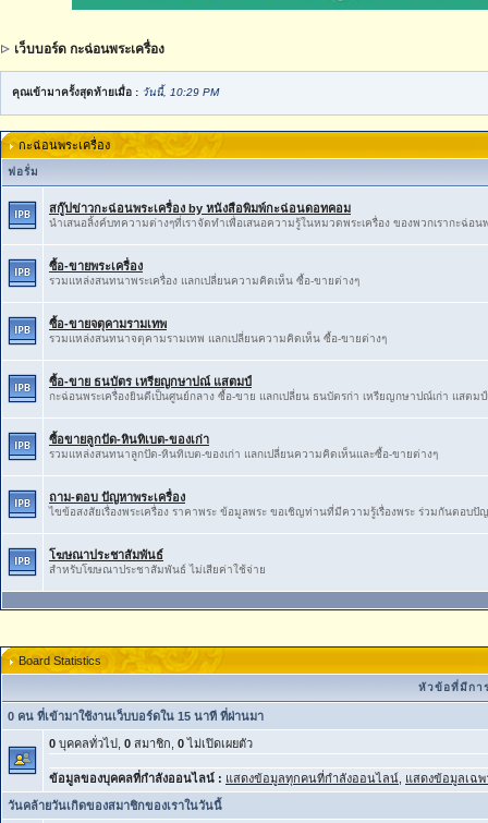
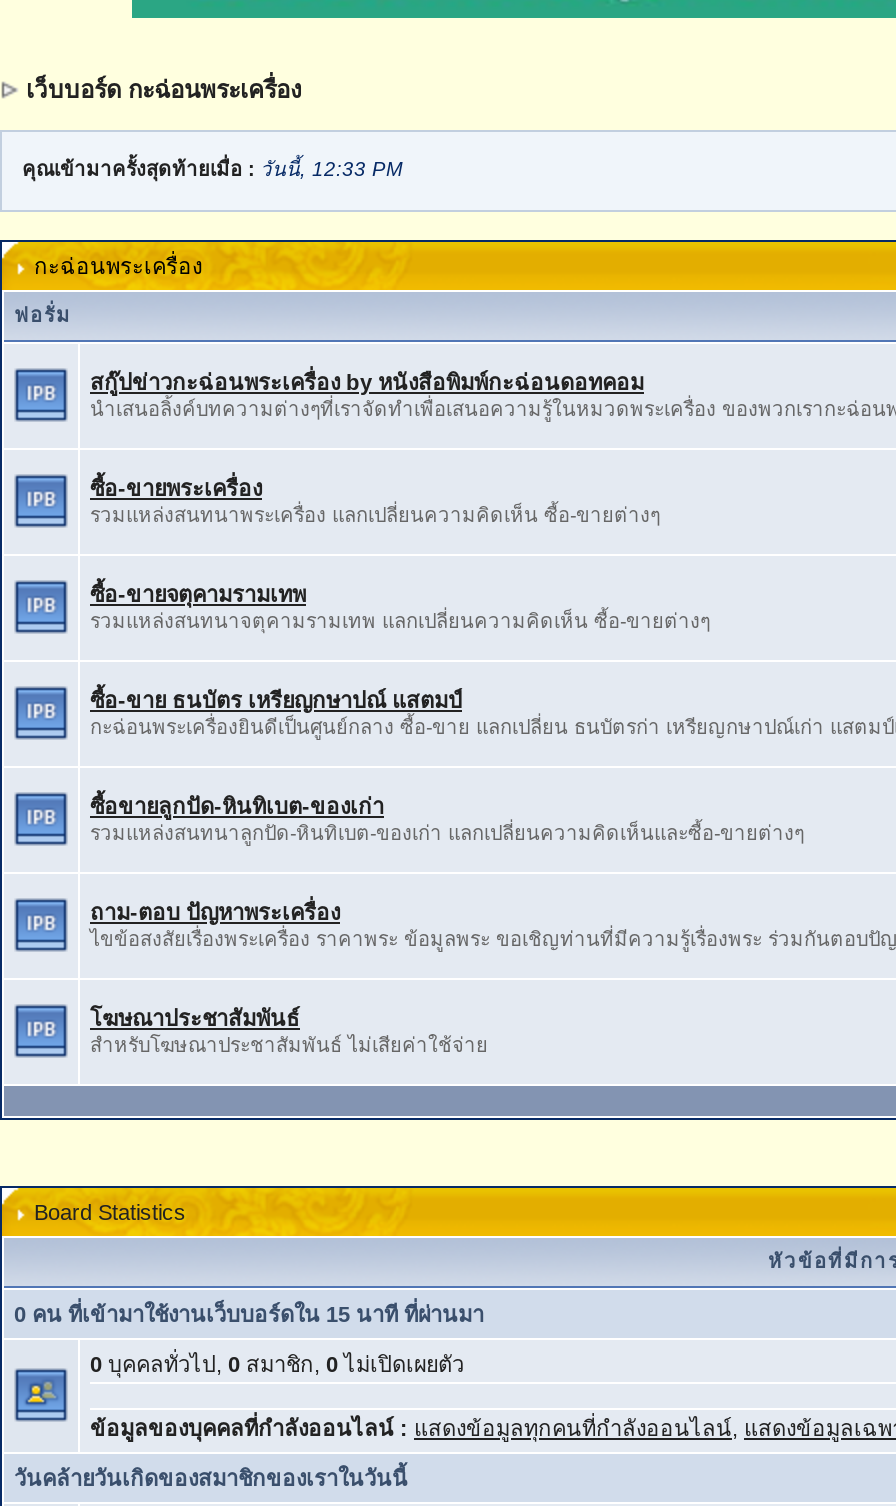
- คุณเข้ามาครั้งสุดท้ายเมื่อ :วันนี้, 10:29 PM
+ คุณเข้ามาครั้งสุดท้ายเมื่อ :วันนี้, 12:33 PM
